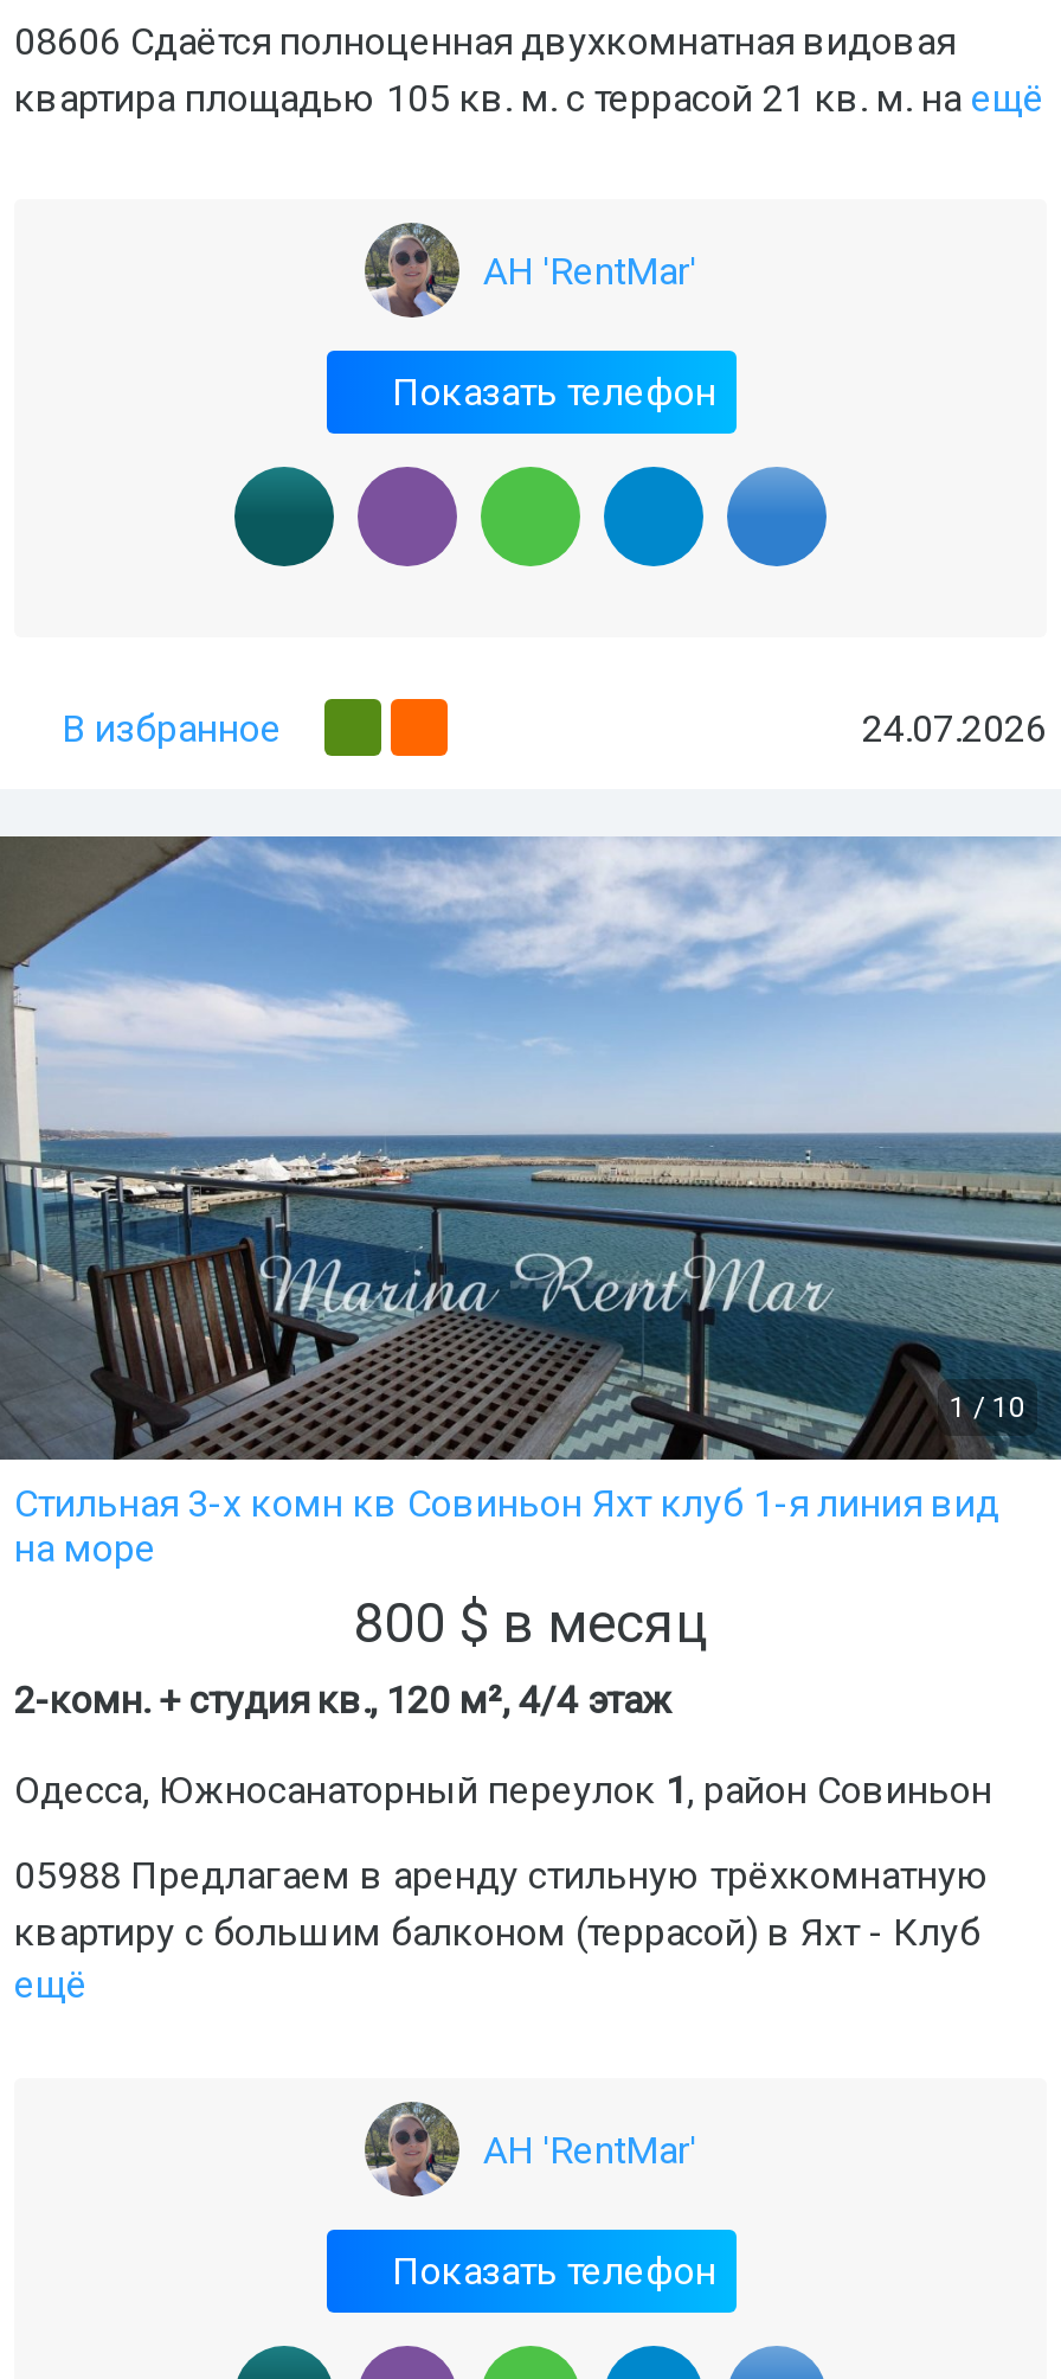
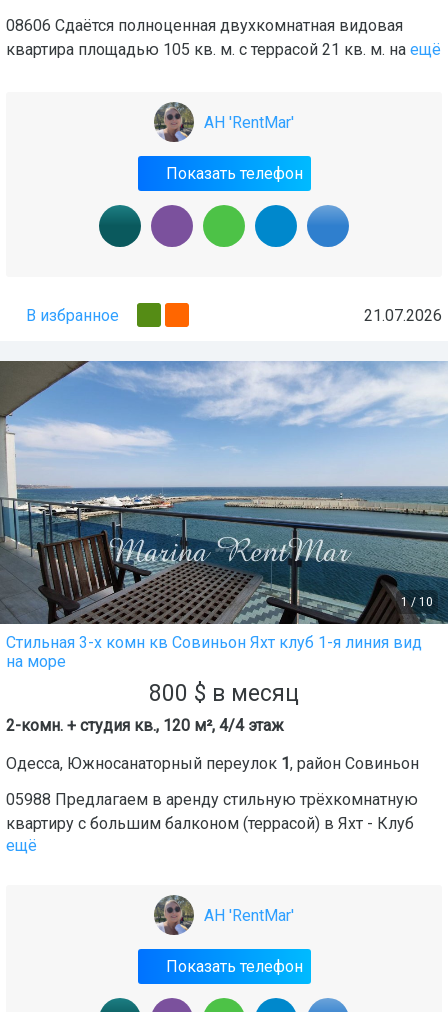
- 24.07.2026
+ 21.07.2026
